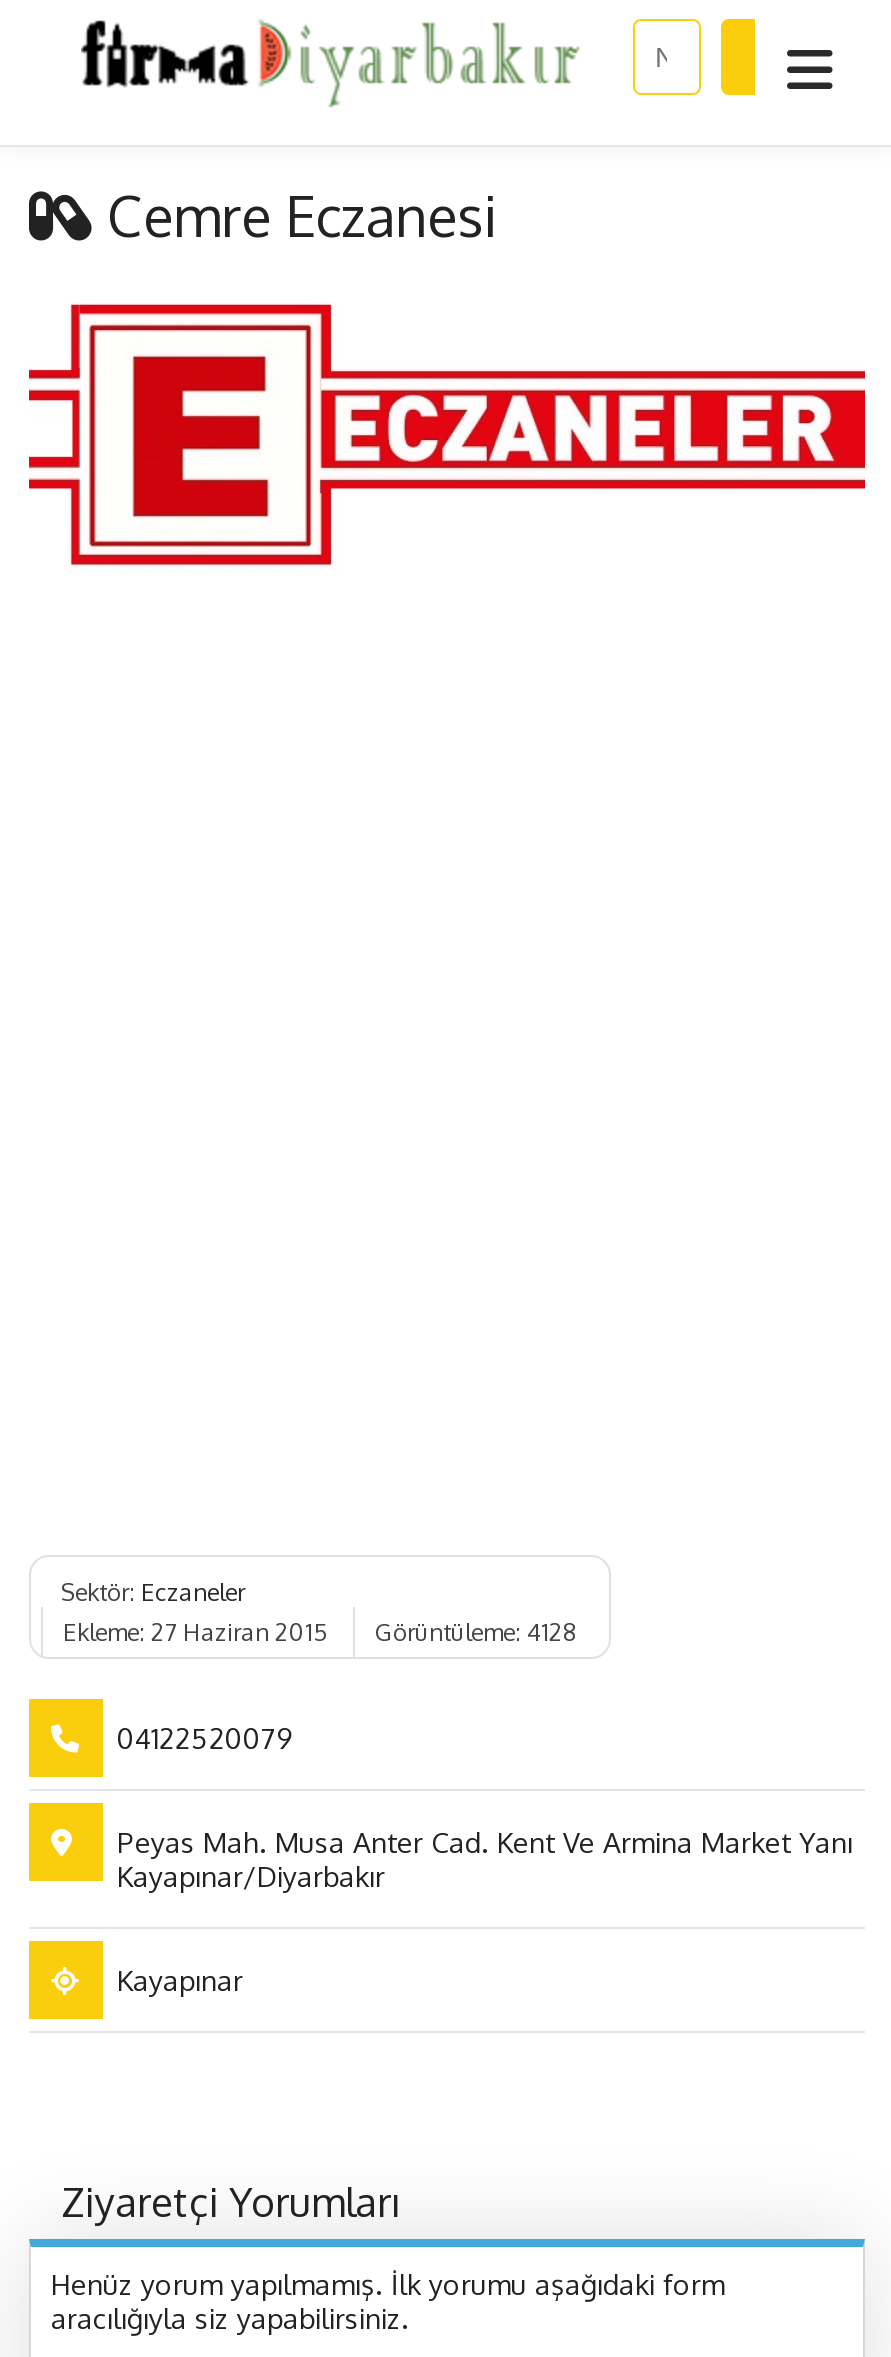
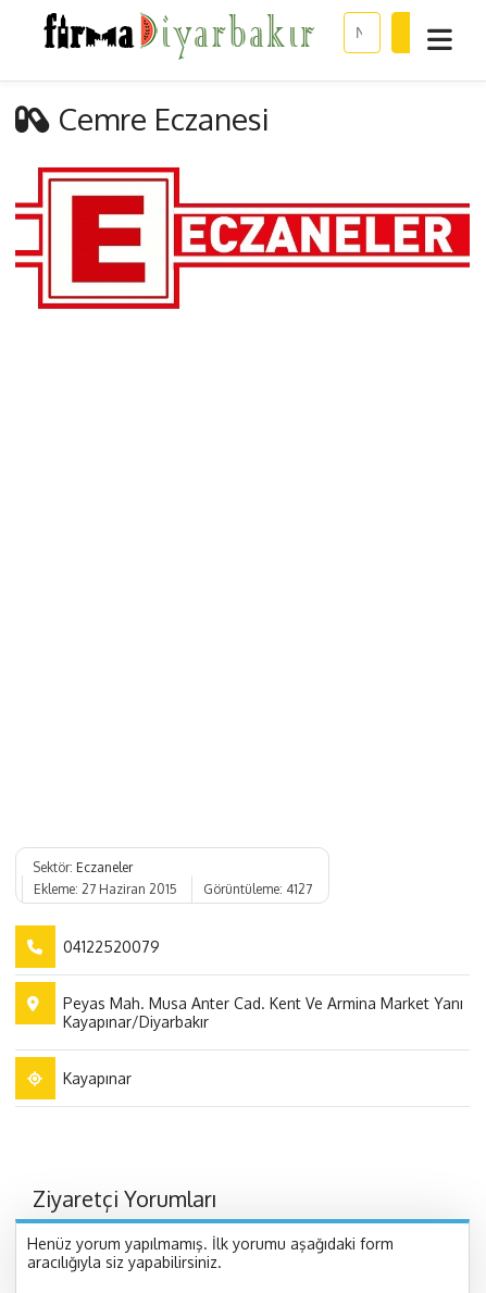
- Ekleme: 27 Haziran 2015 Görüntüleme: 4128
+ Ekleme: 27 Haziran 2015 Görüntüleme: 4127
